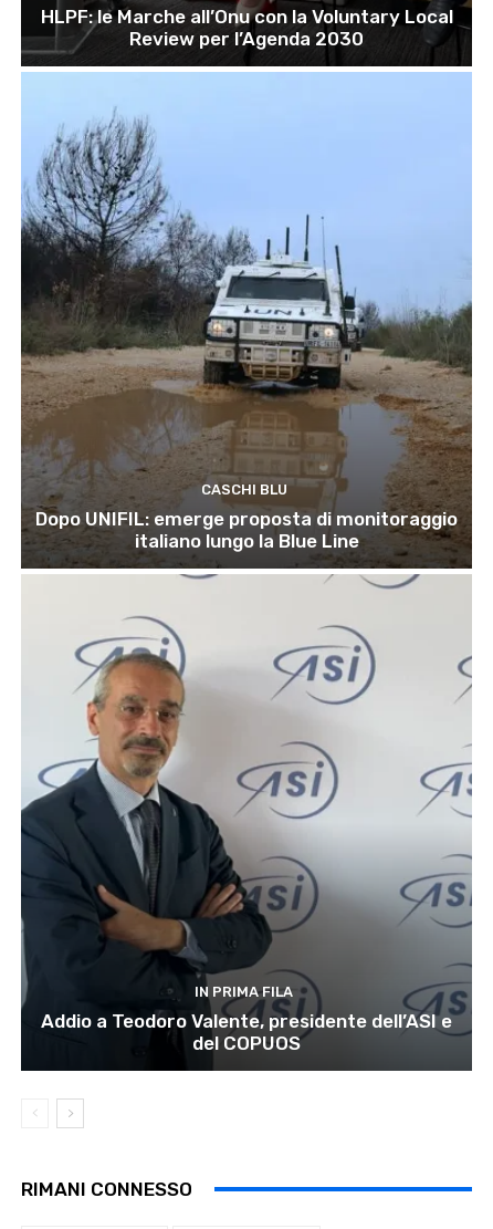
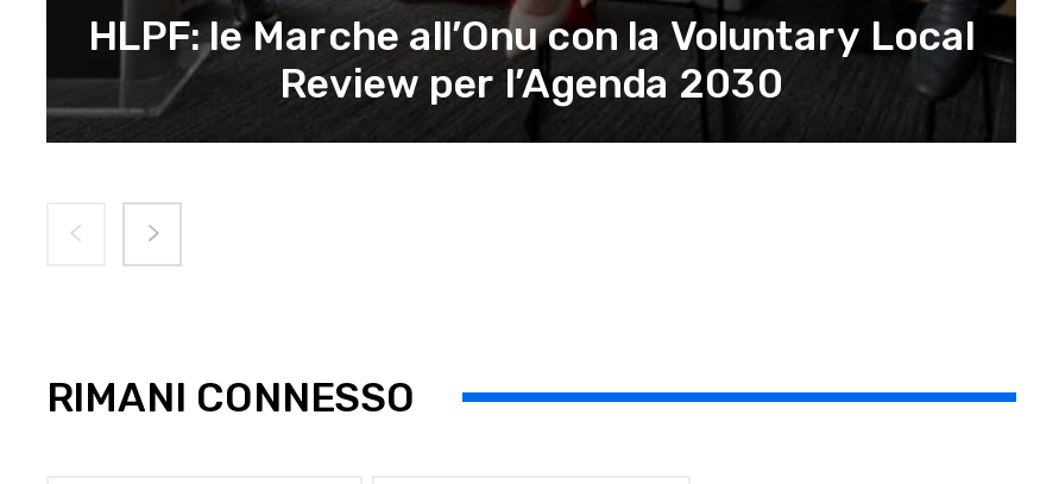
- [image]
- CASCHI BLU
- Dopo UNIFIL: emerge proposta di monitoraggio
- italiano lungo la Blue Line

- [image]
- IN PRIMA FILA
- Addio a Teodoro Valente, presidente dell’ASI e
- del COPUOS
